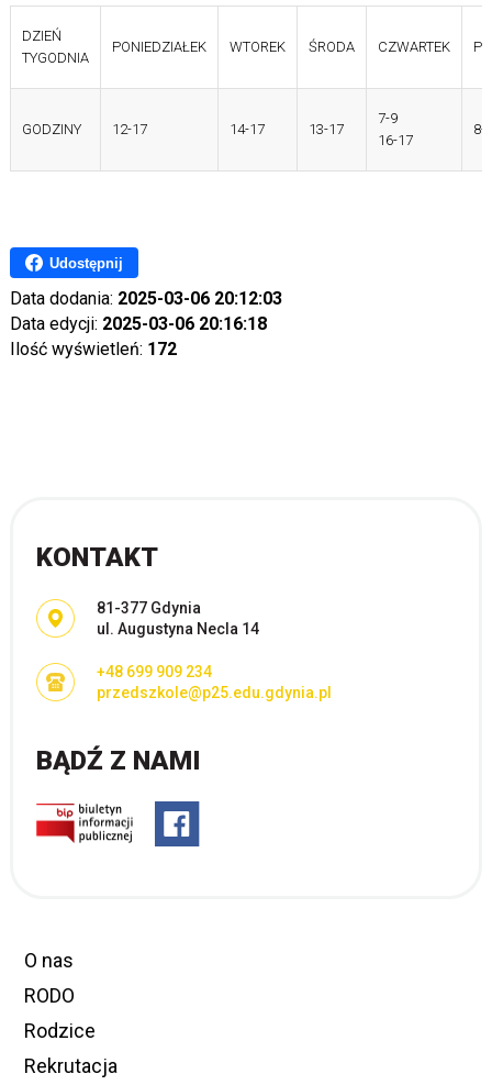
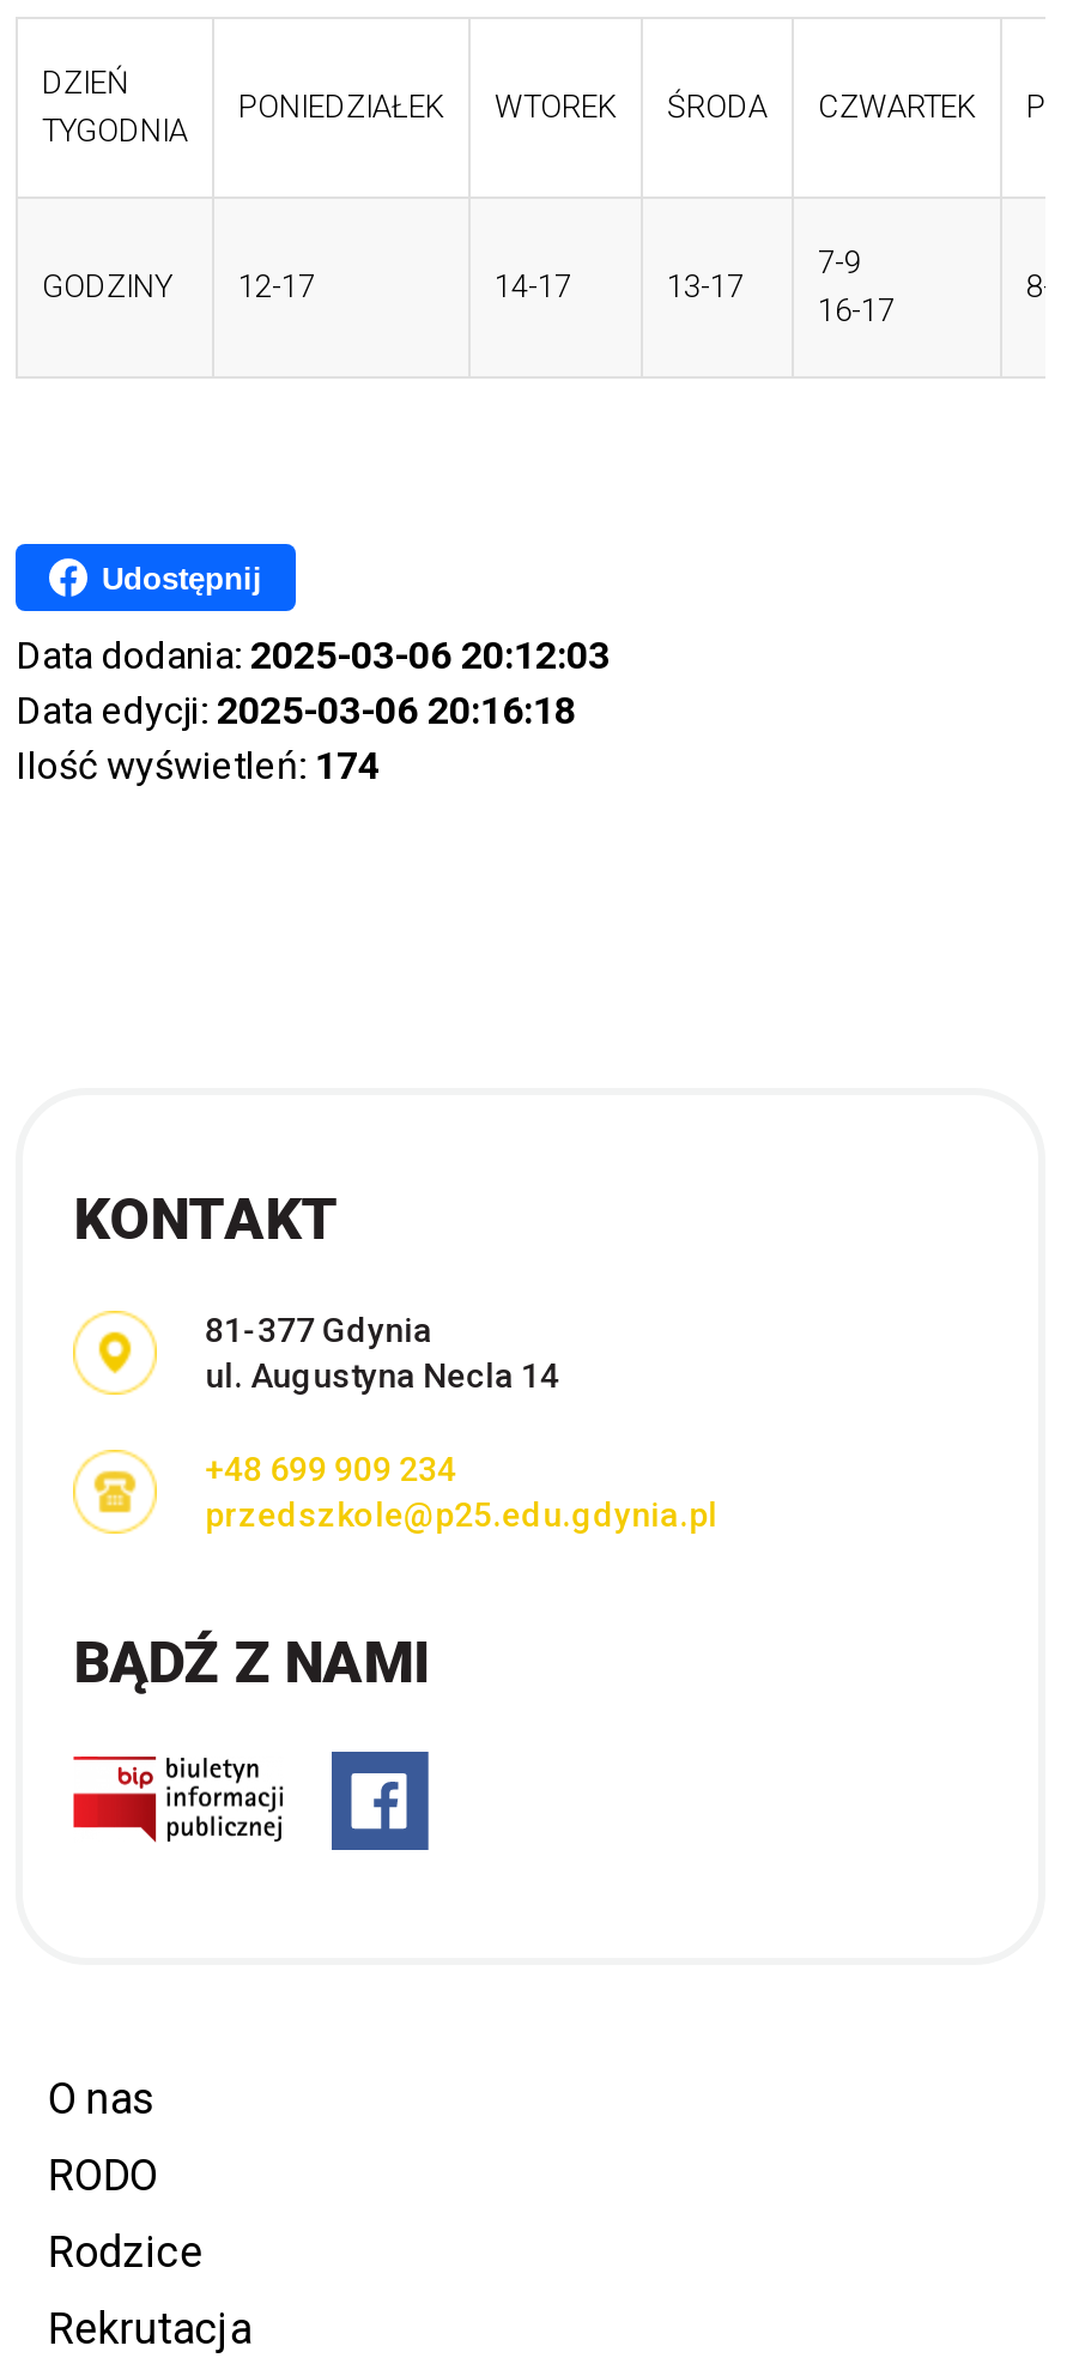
- Ilość wyświetleń: 172
+ Ilość wyświetleń: 174
